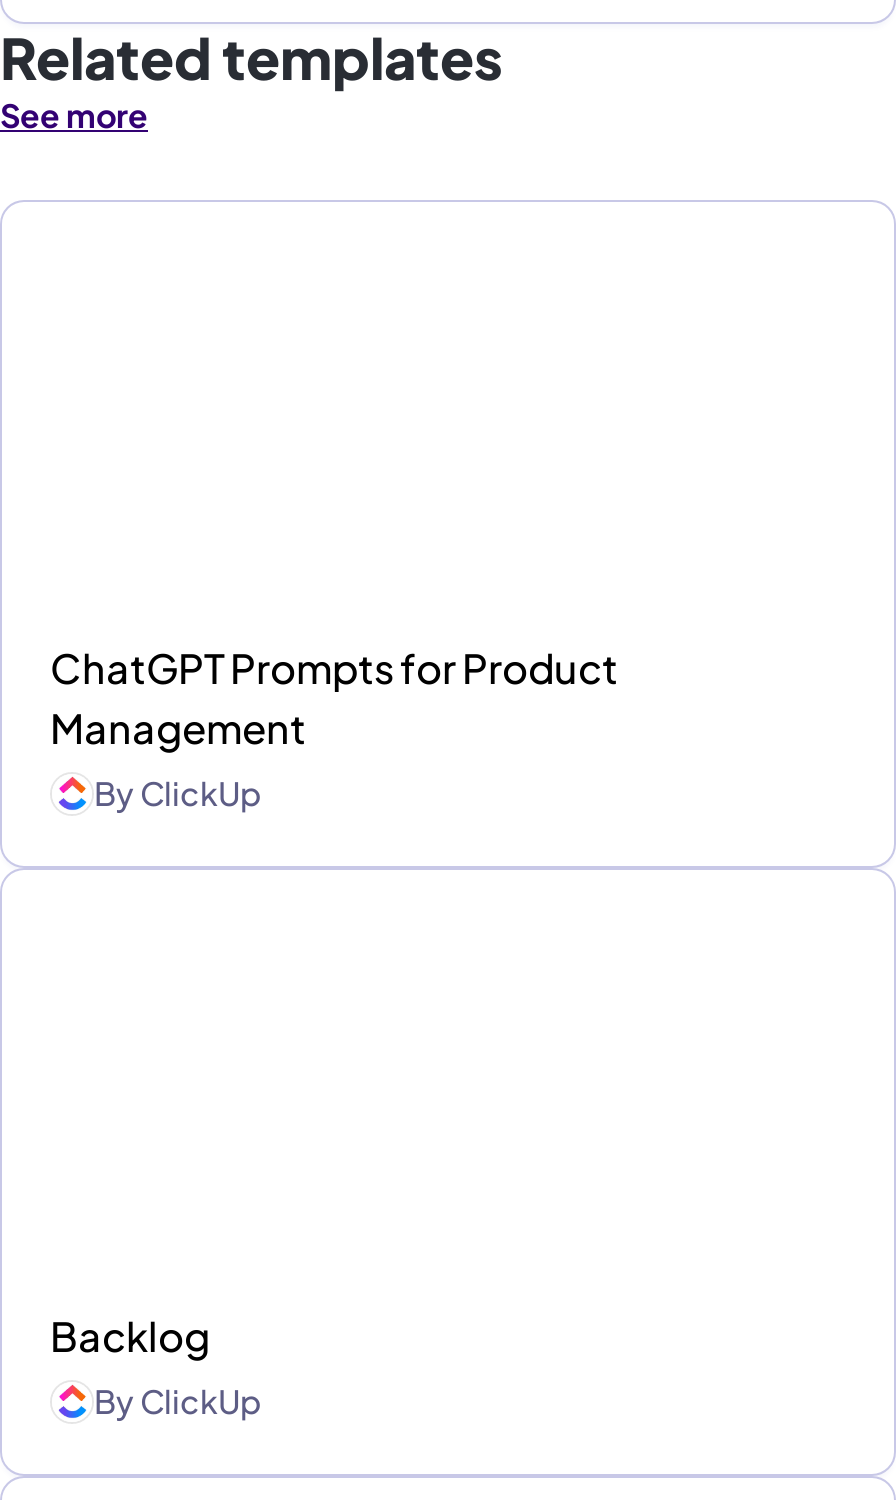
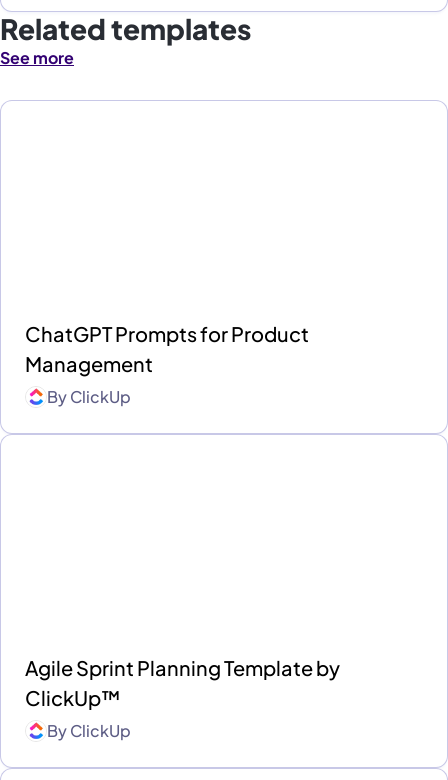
- Backlog
+ Agile Sprint Planning Template by
+ ClickUp™
